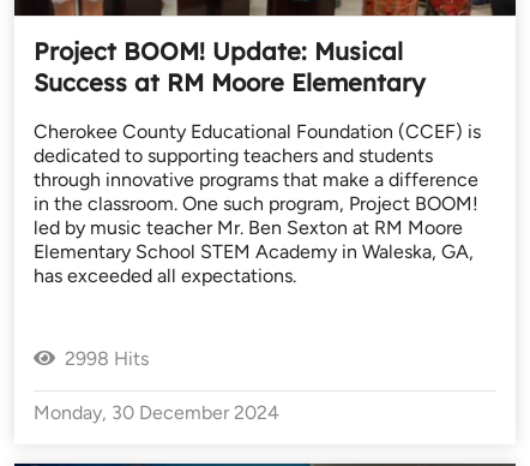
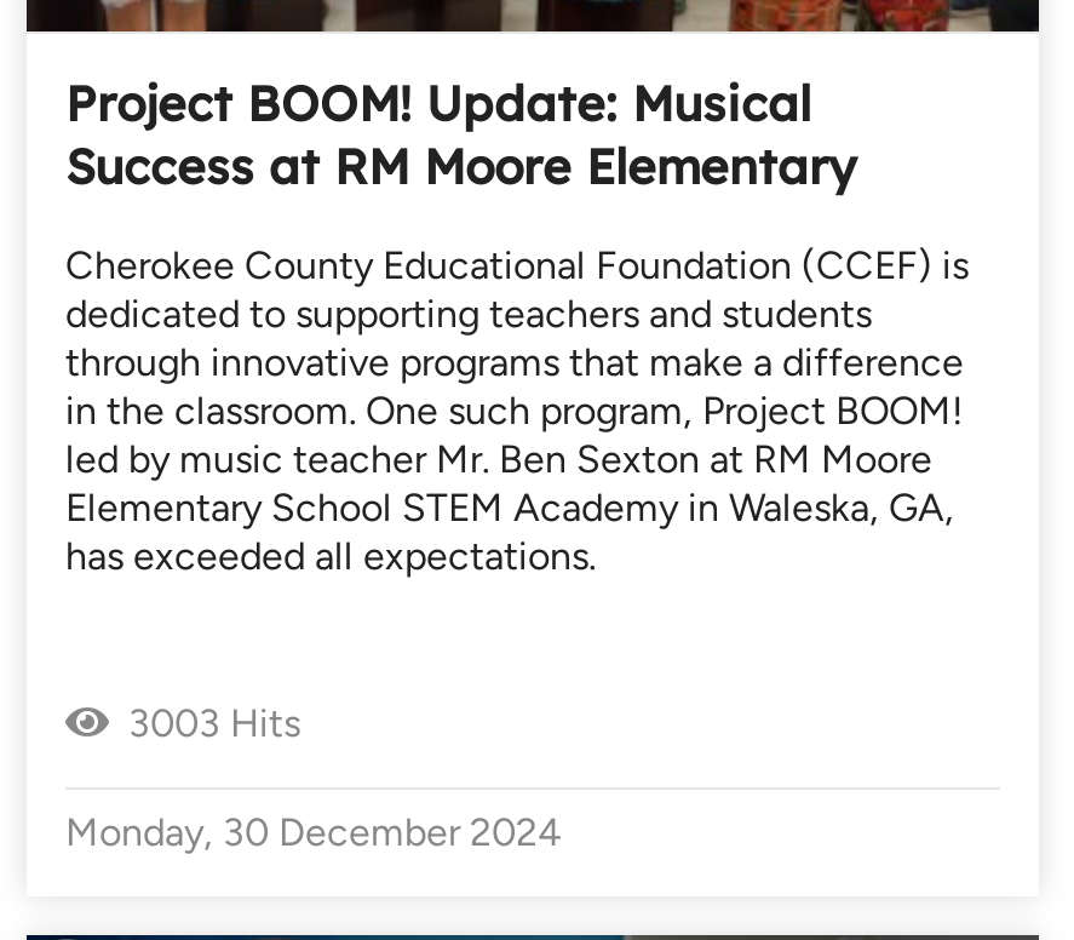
- 2998 Hits
+ 3003 Hits
